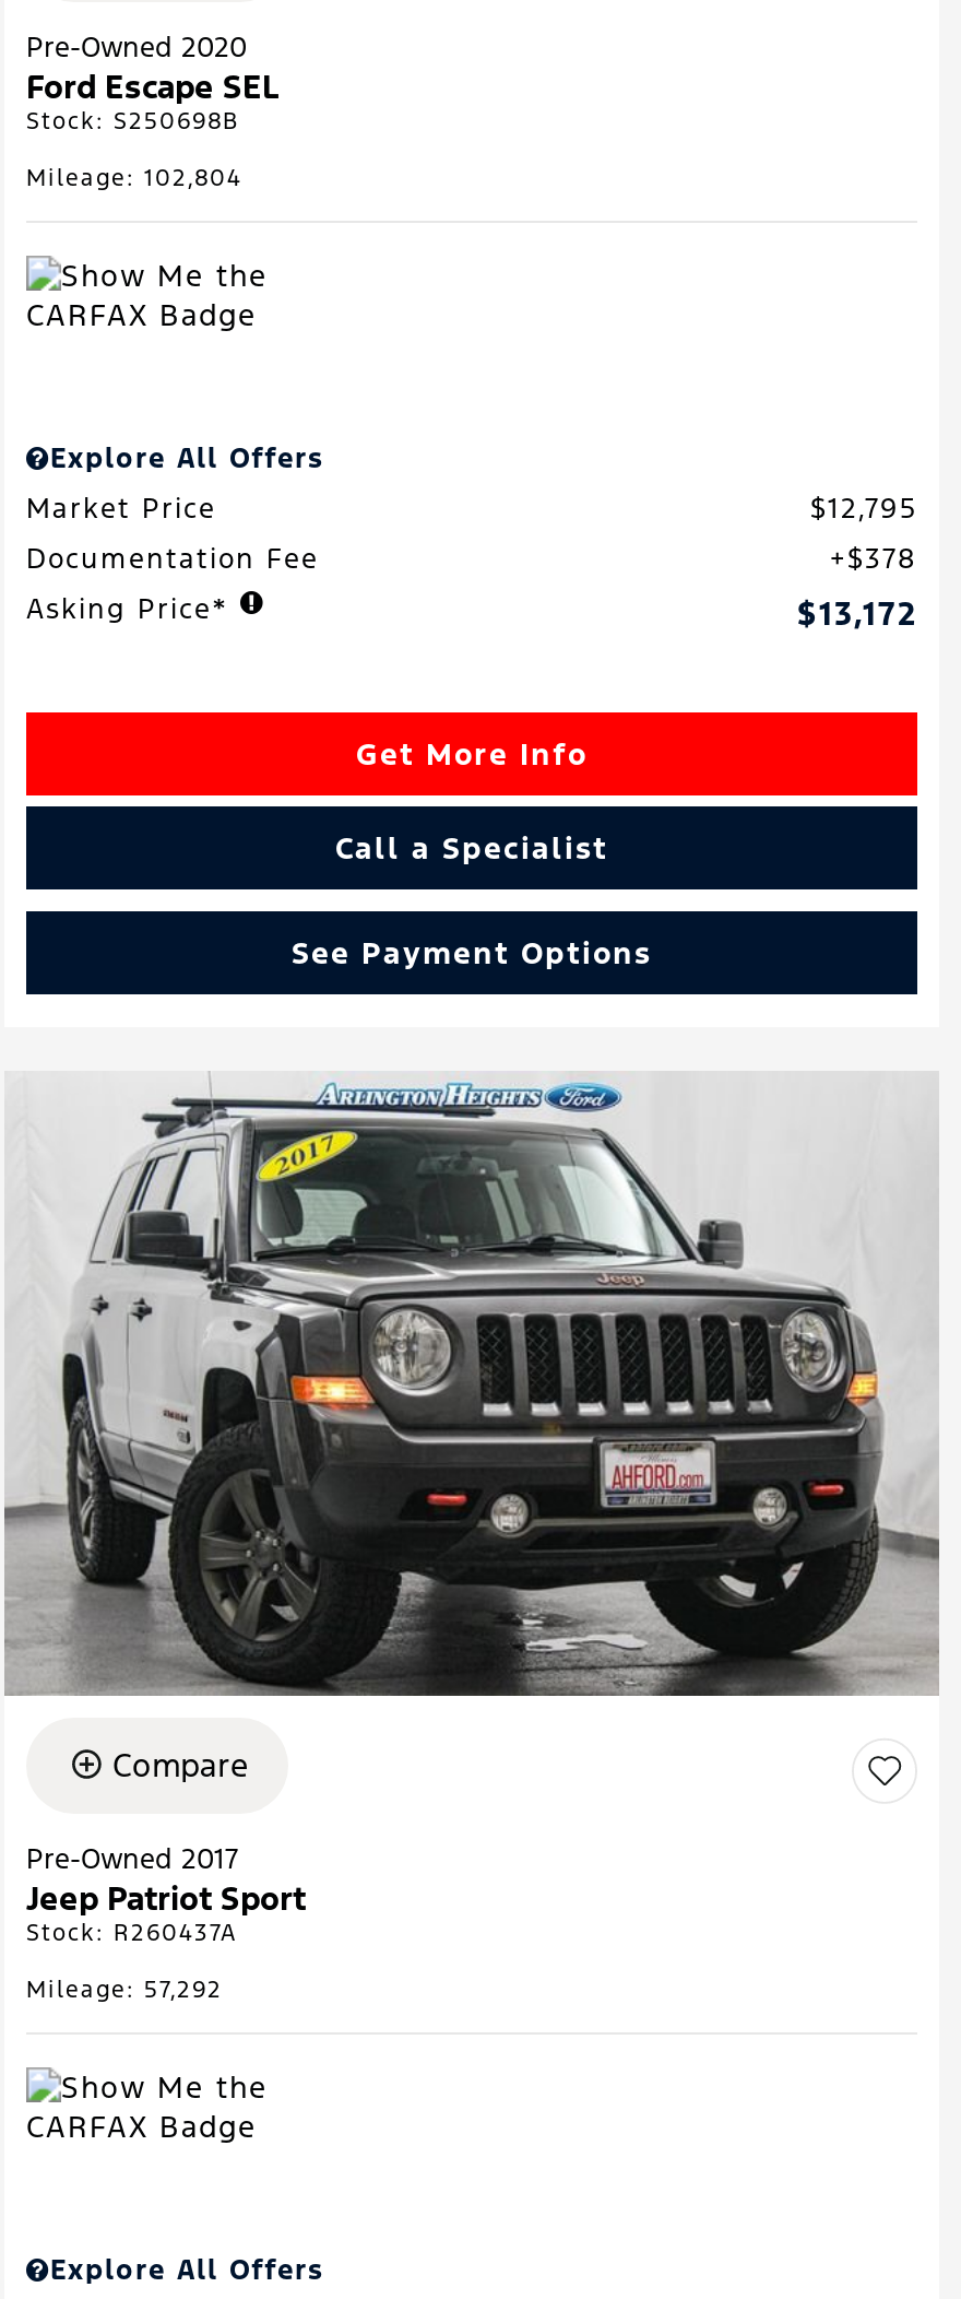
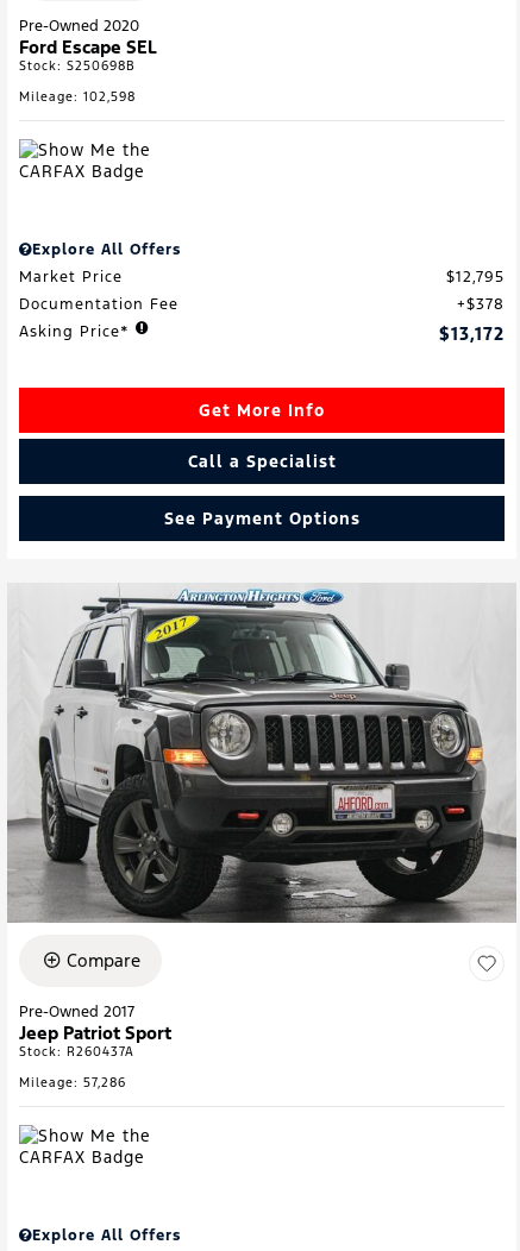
- Mileage: 102,804
+ Mileage: 102,598

- Mileage: 57,292
+ Mileage: 57,286
